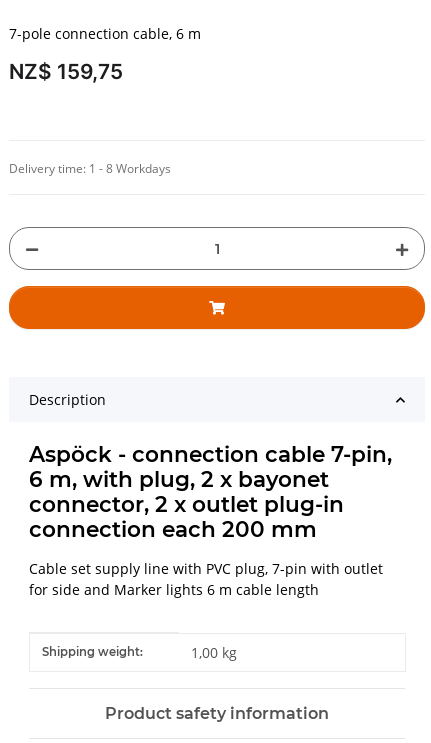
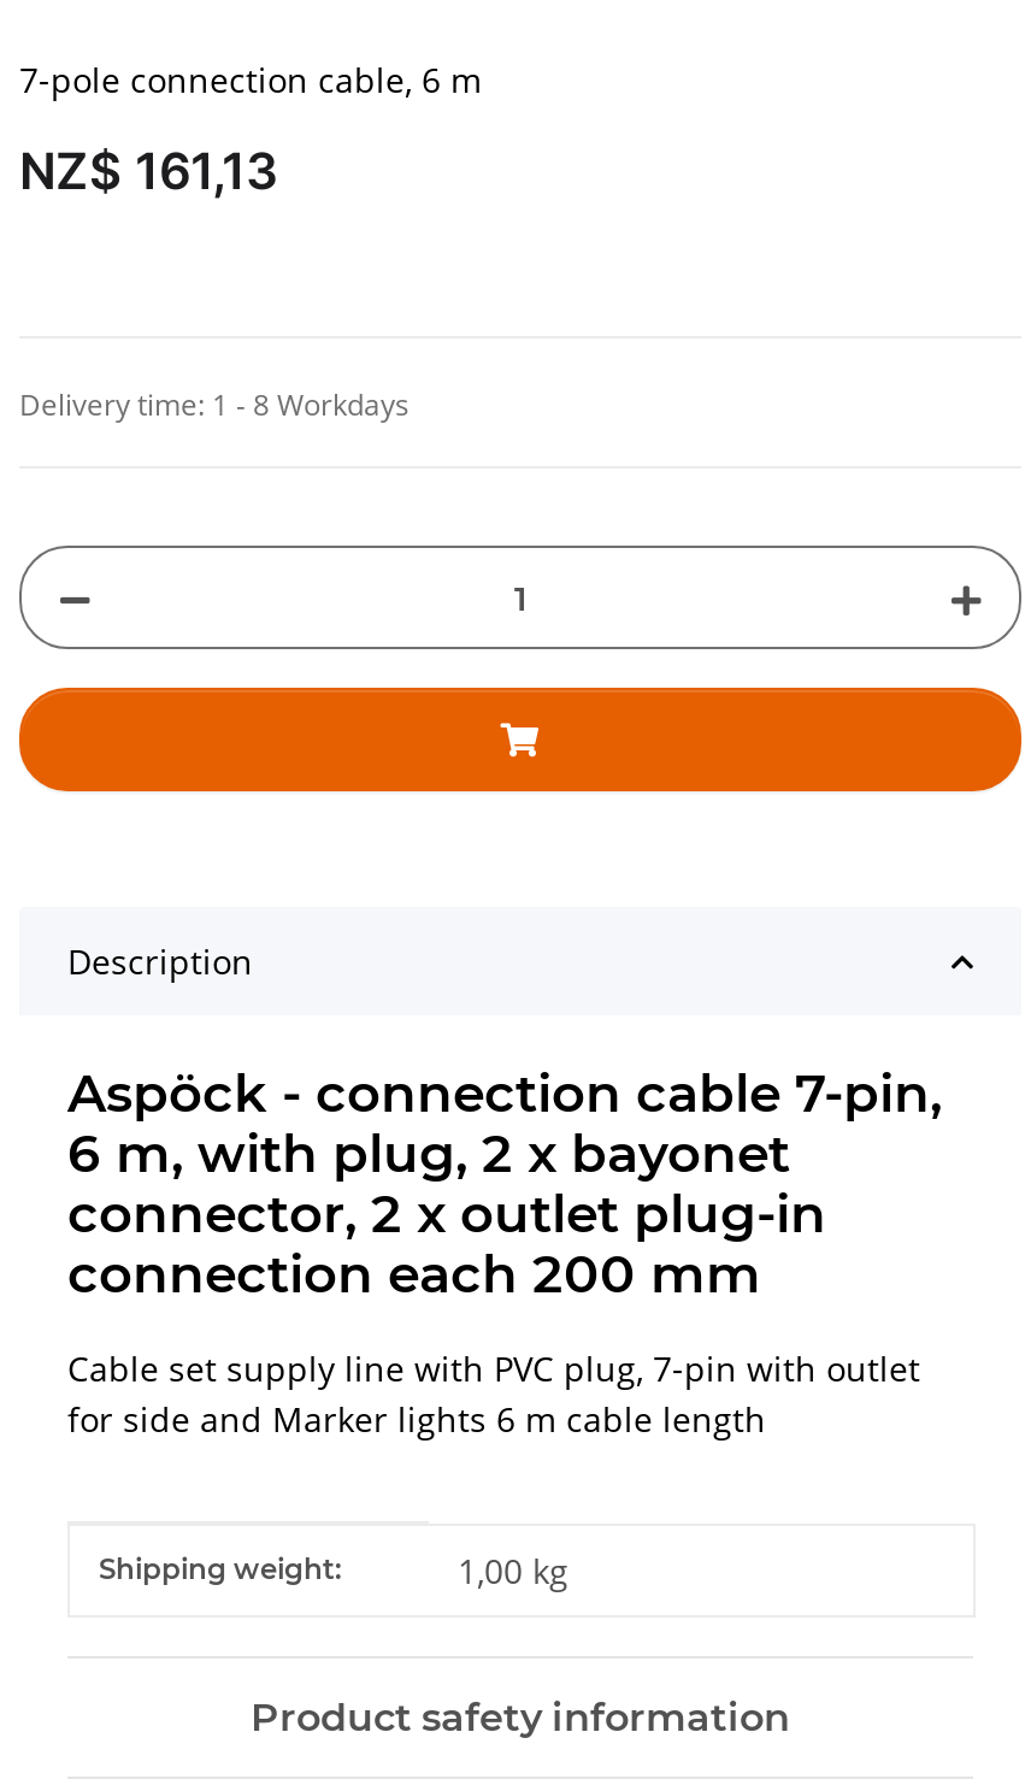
- NZ$ 159,75
+ NZ$ 161,13
